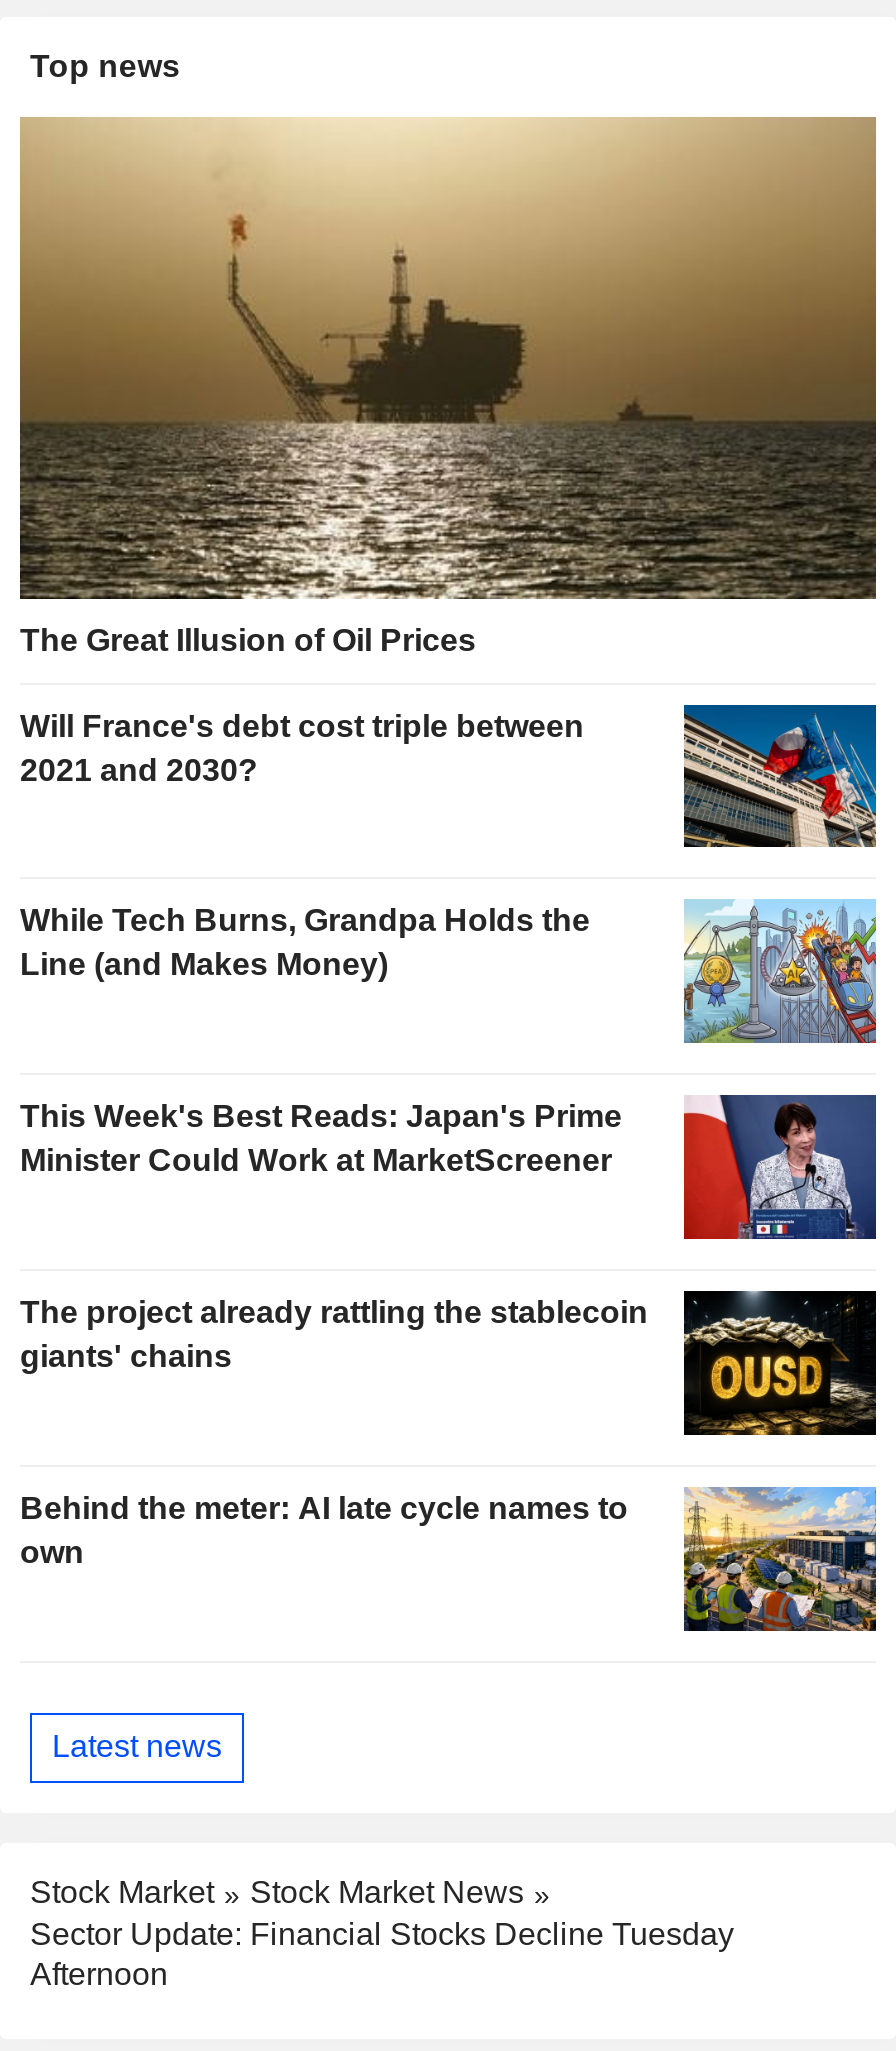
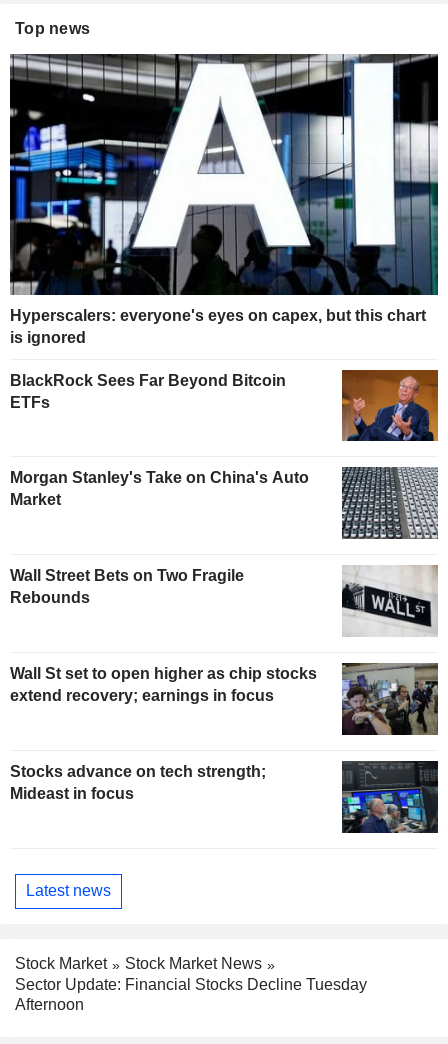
- [image]
- The Great Illusion of Oil Prices
+ [image]
+ Hyperscalers: everyone's eyes on capex, but this chart
+ is ignored

- Will France's debt cost triple between
- 2021 and 2030?
+ BlackRock Sees Far Beyond Bitcoin
+ ETFs

- [image]
+ [image]

- While Tech Burns, Grandpa Holds the
- Line (and Makes Money)
+ Morgan Stanley's Take on China's Auto
+ Market

- [image]
+ [image]

- This Week's Best Reads: Japan's Prime
- Minister Could Work at MarketScreener
+ Wall Street Bets on Two Fragile
+ Rebounds

- [image]
+ [image]

- [image]
- The project already rattling the stablecoin
- giants' chains
+ [image]
+ Wall St set to open higher as chip stocks
+ extend recovery; earnings in focus

- Behind the meter: AI late cycle names to
- own
+ Stocks advance on tech strength;
+ Mideast in focus

- [image]
+ [image]
